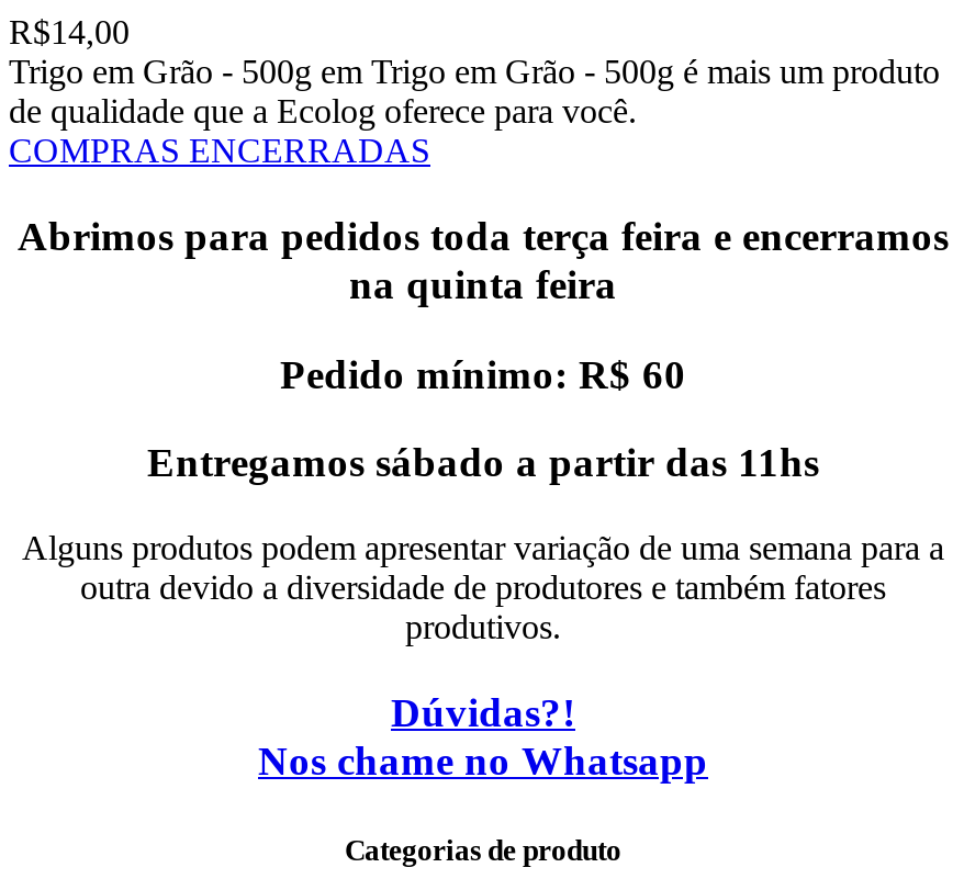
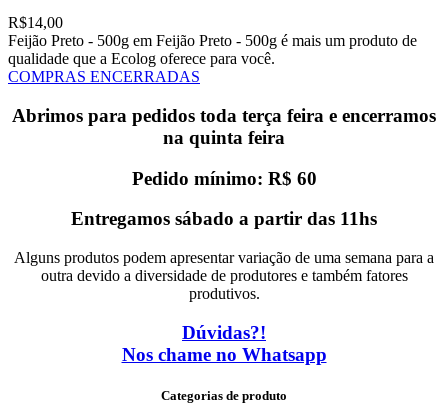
- Trigo em Grão - 500g em Trigo em Grão - 500g é mais um produto
- de qualidade que a Ecolog oferece para você.
+ Feijão Preto - 500g em Feijão Preto - 500g é mais um produto de
+ qualidade que a Ecolog oferece para você.
